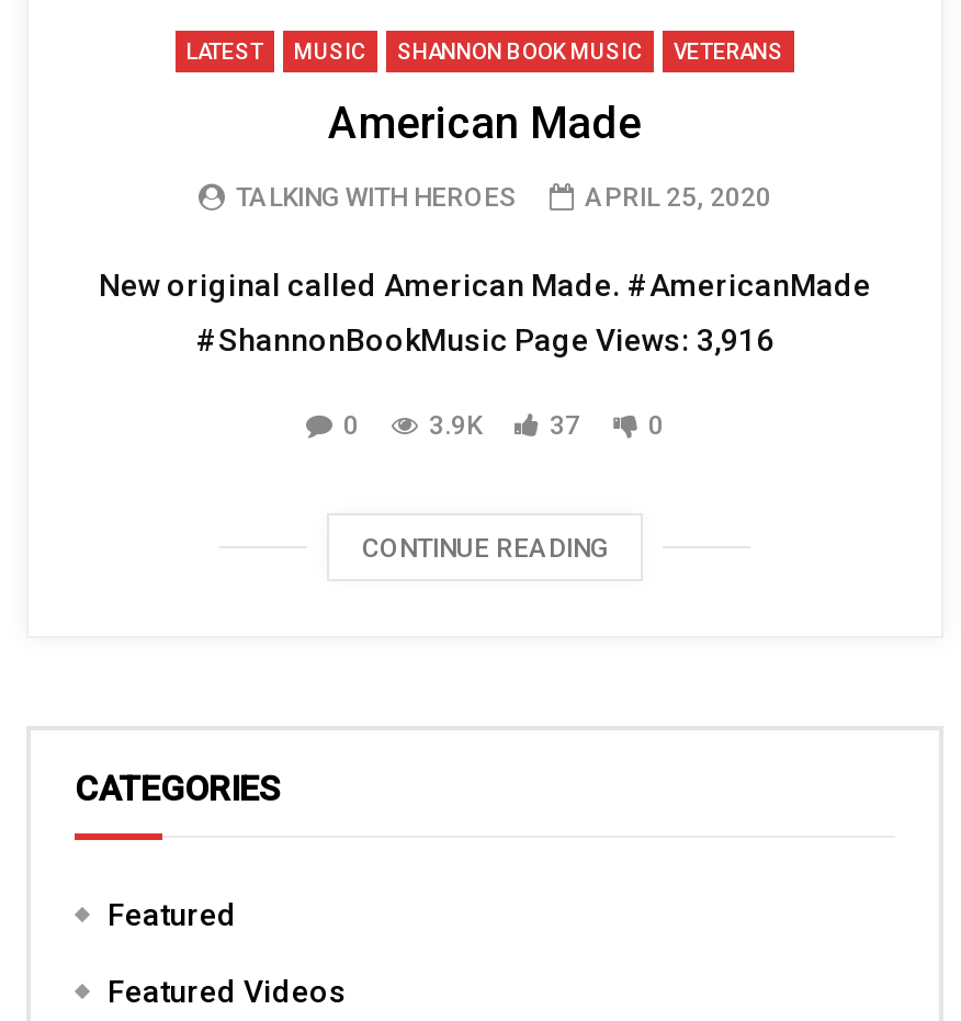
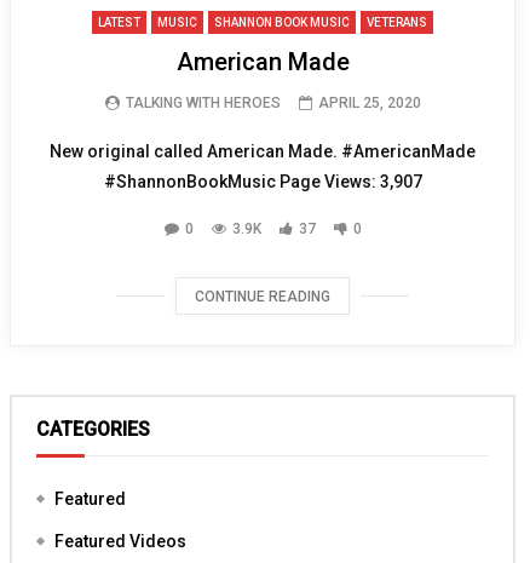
- #ShannonBookMusic Page Views: 3,916
+ #ShannonBookMusic Page Views: 3,907
